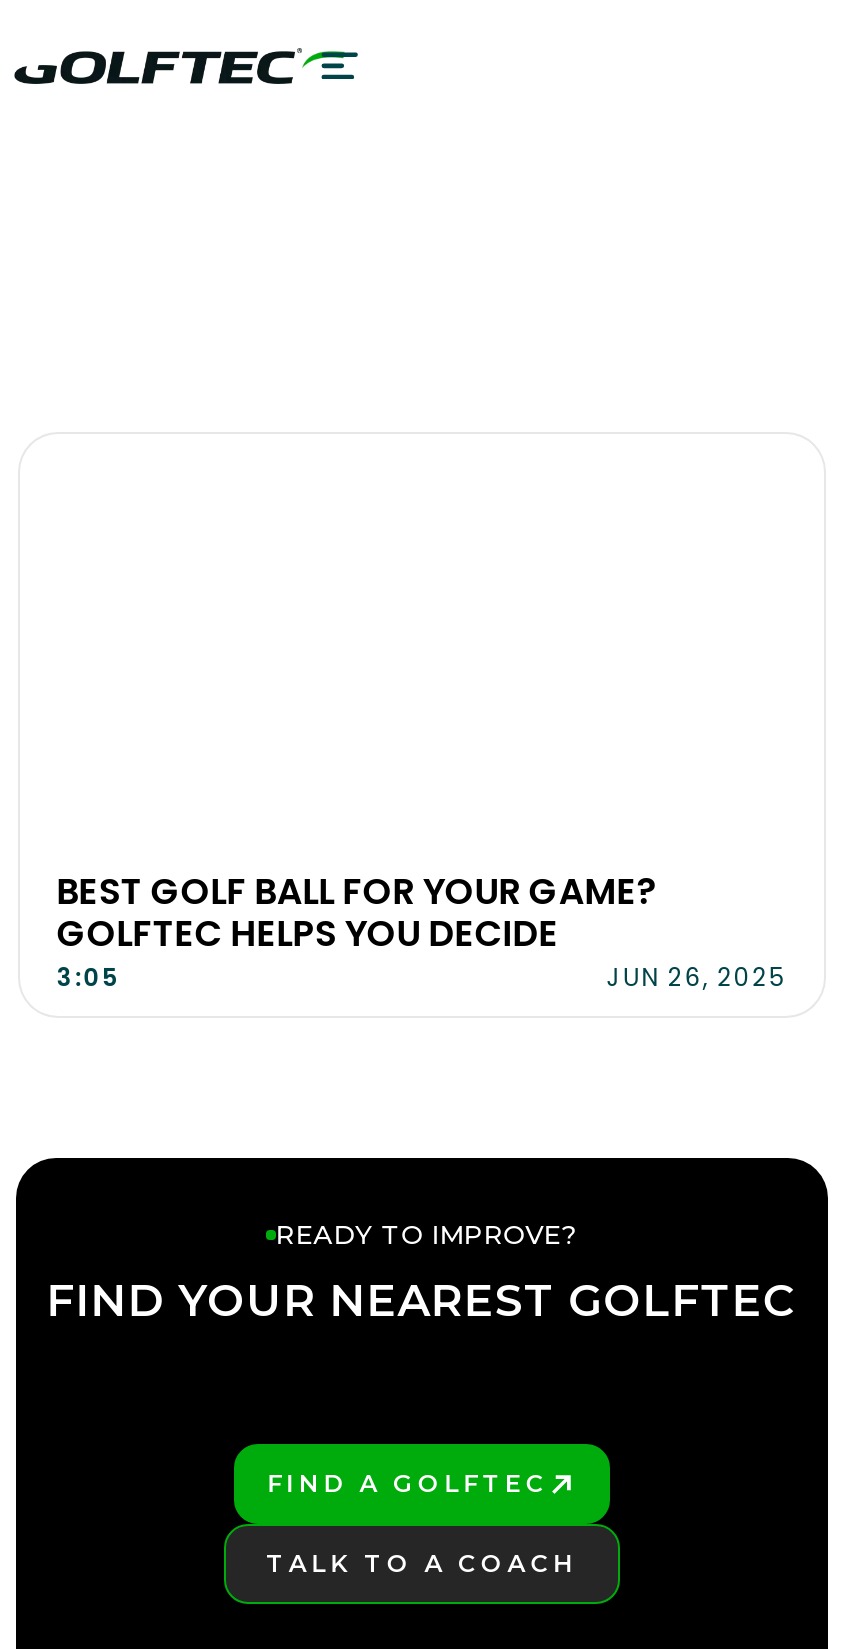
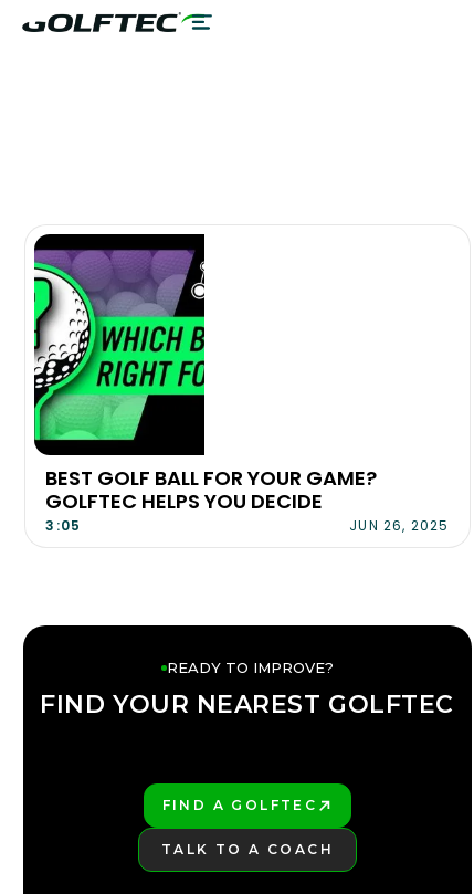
+ [image]
